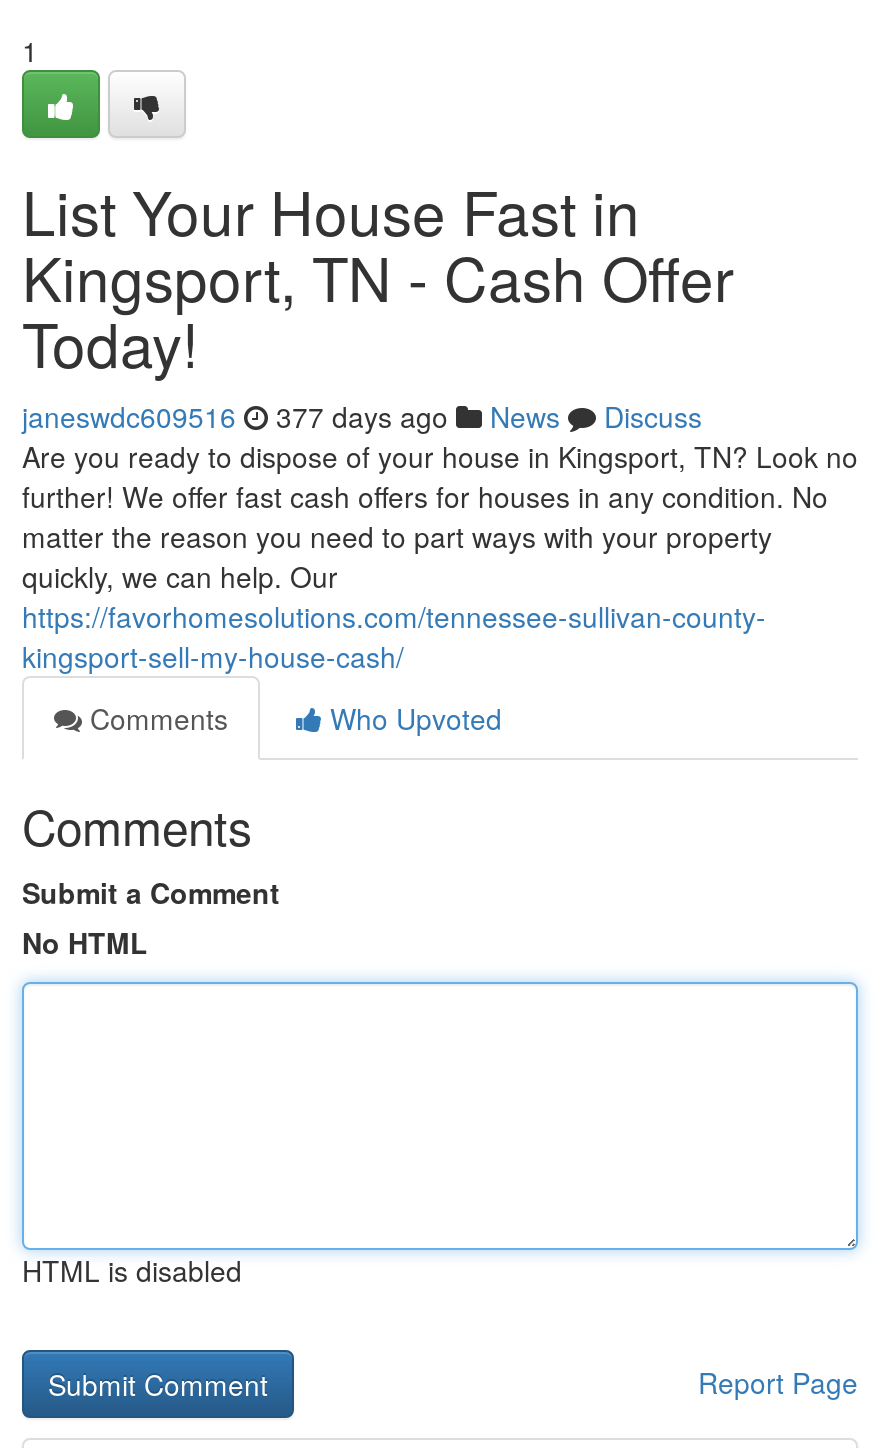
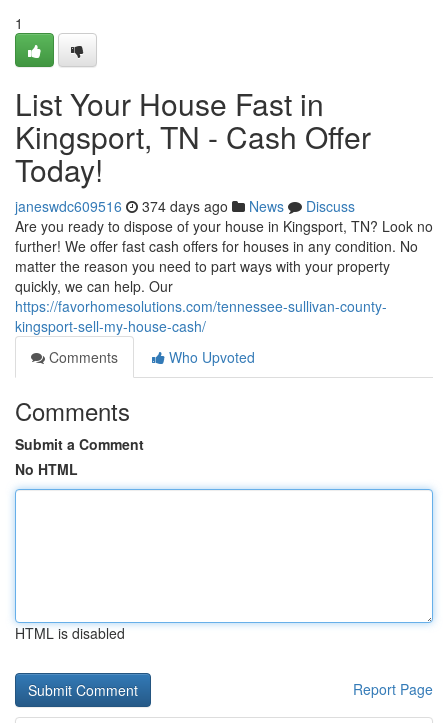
- janeswdc609516 377 days ago News Discuss
+ janeswdc609516 374 days ago News Discuss
